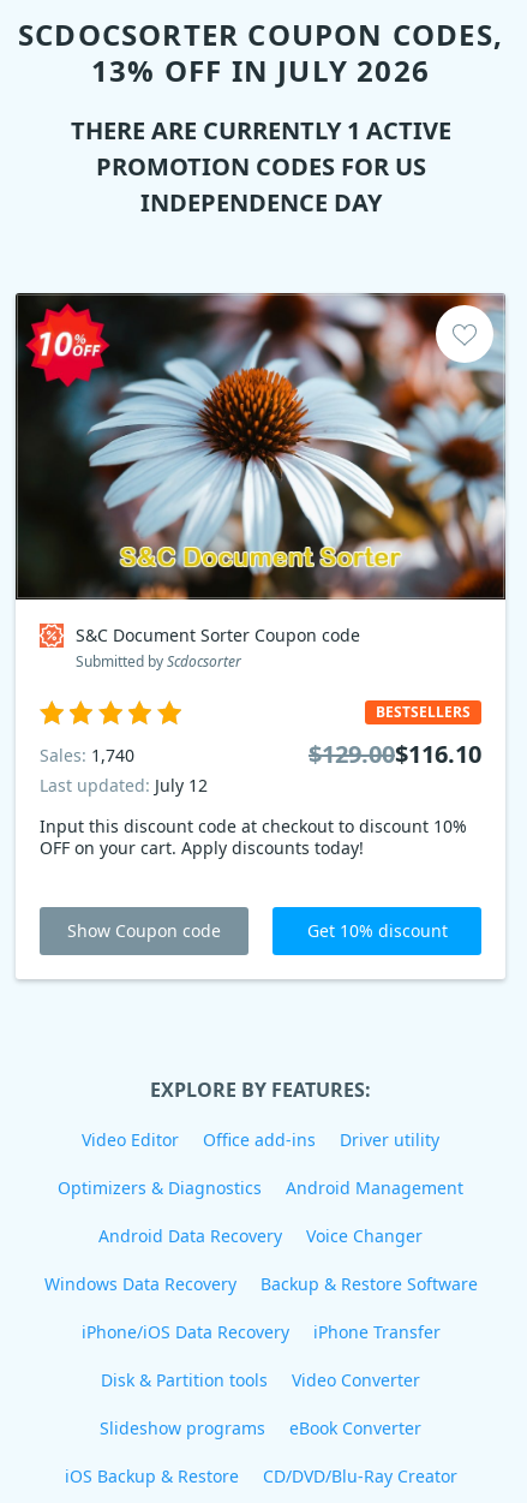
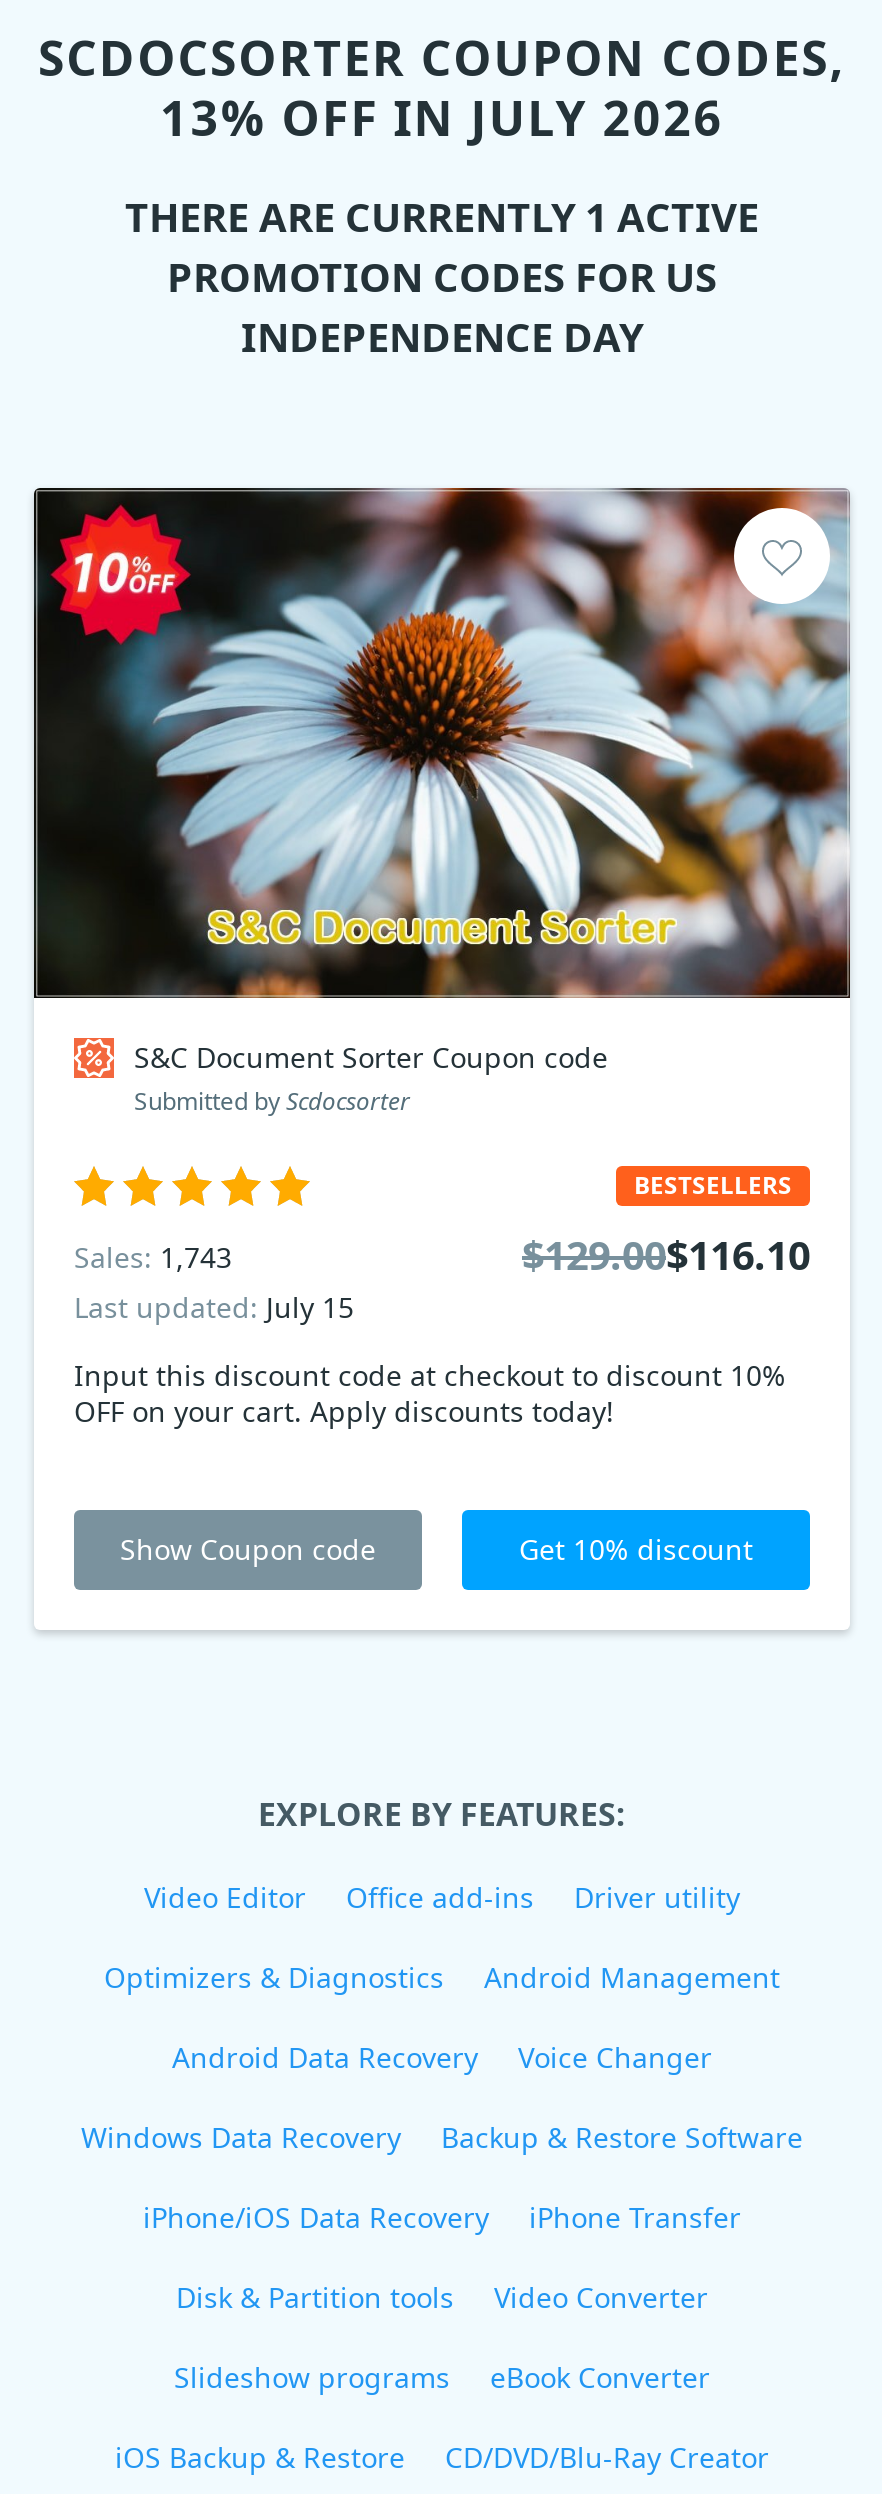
- Sales: 1,740
+ Sales: 1,743

- Last updated: July 12
+ Last updated: July 15
